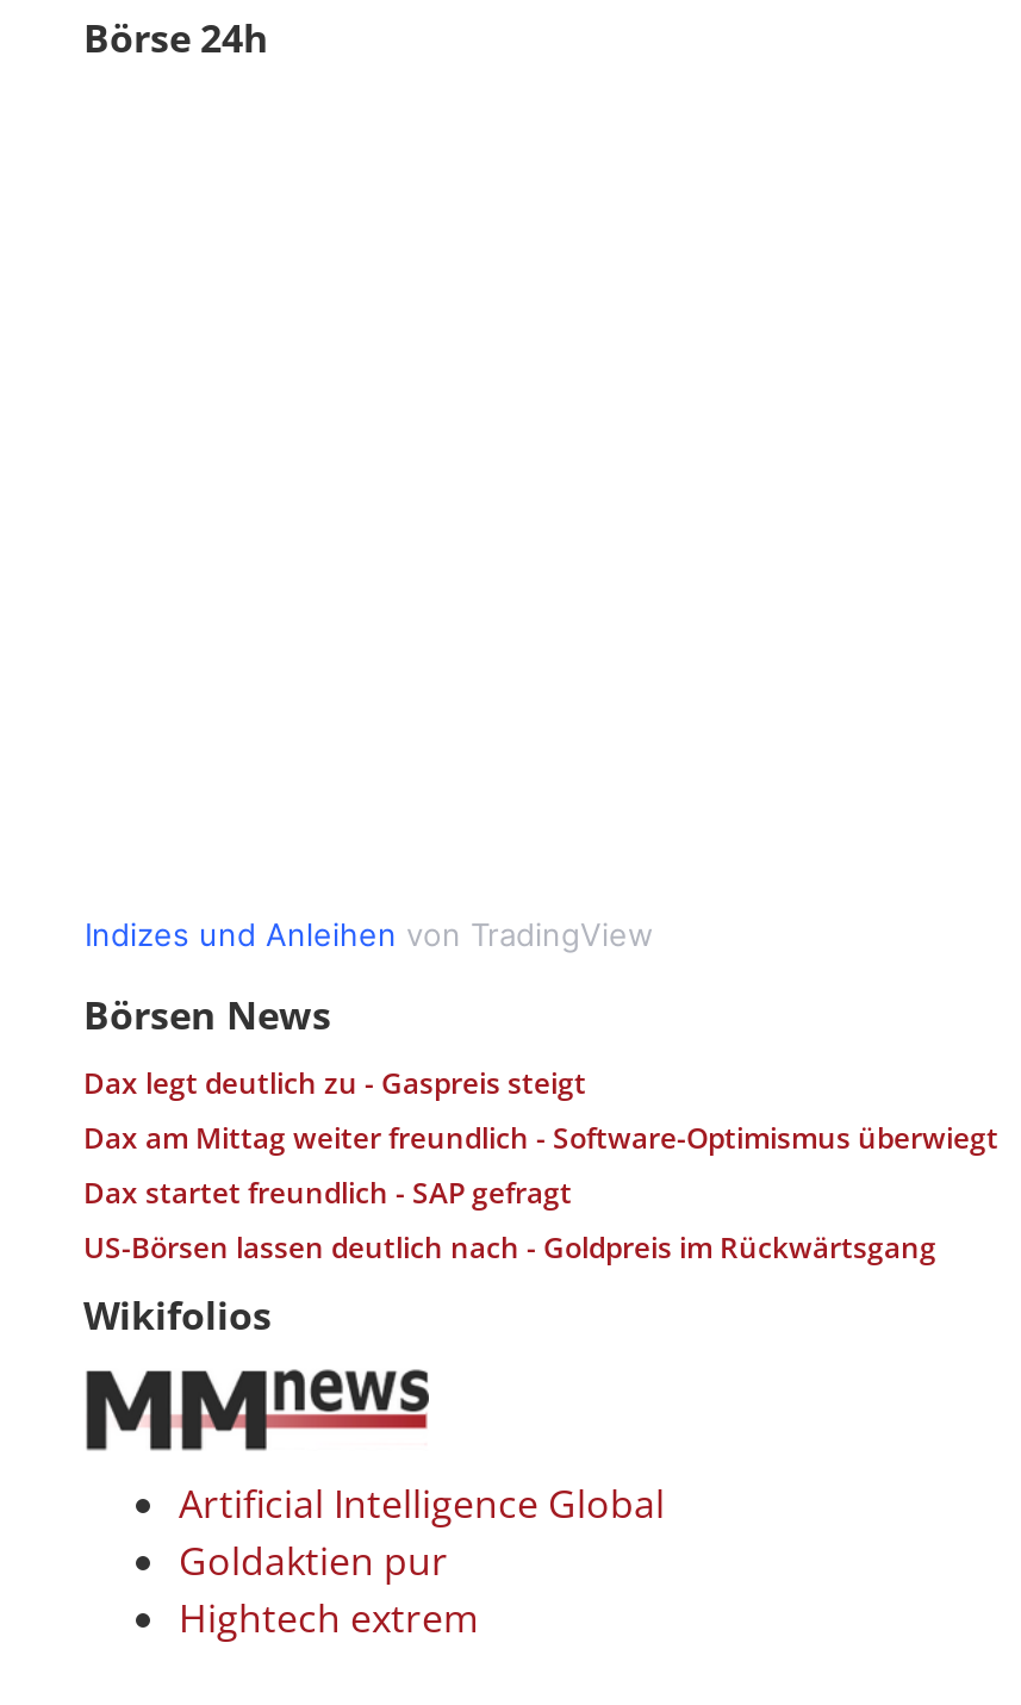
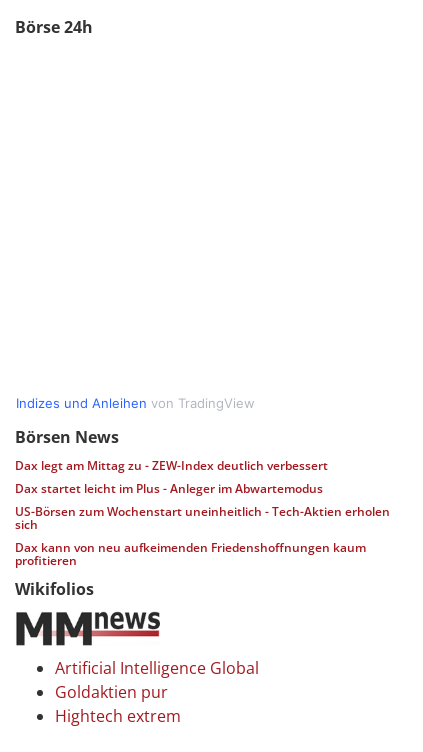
- Dax legt deutlich zu - Gaspreis steigt
- Dax am Mittag weiter freundlich - Software-Optimismus überwiegt
- Dax startet freundlich - SAP gefragt
- US-Börsen lassen deutlich nach - Goldpreis im Rückwärtsgang
+ Dax legt am Mittag zu - ZEW-Index deutlich verbessert
+ Dax startet leicht im Plus - Anleger im Abwartemodus
+ US-Börsen zum Wochenstart uneinheitlich - Tech-Aktien erholen
+ sich
+ Dax kann von neu aufkeimenden Friedenshoffnungen kaum
+ profitieren
